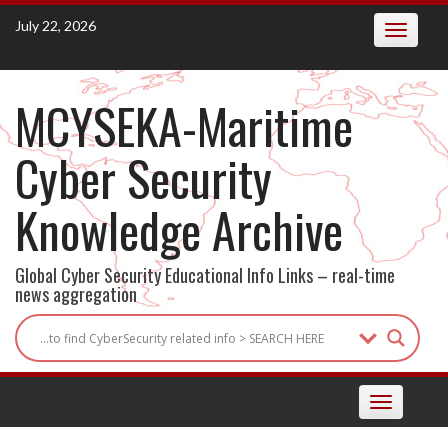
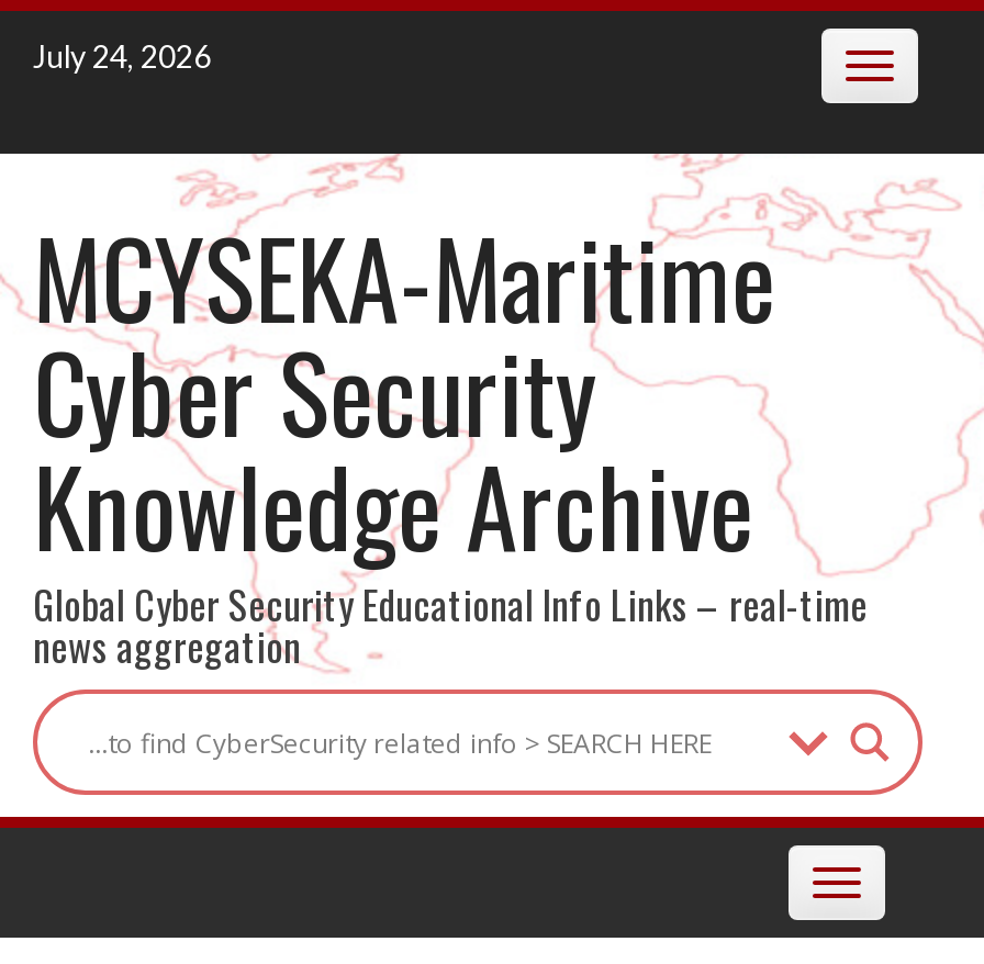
- July 22, 2026
+ July 24, 2026
